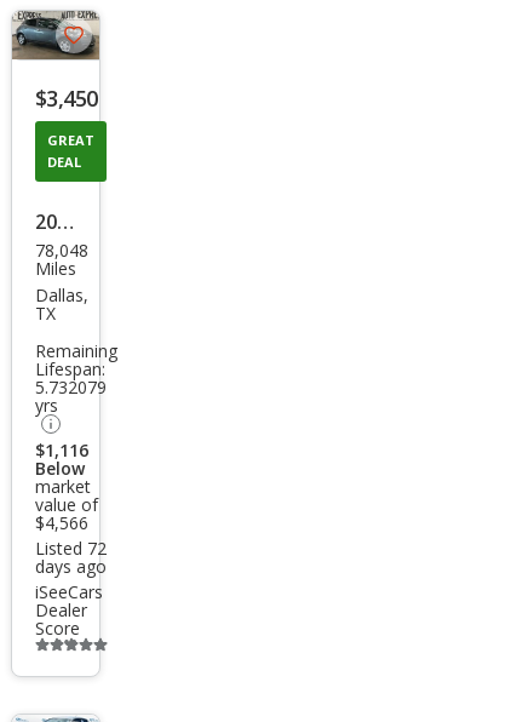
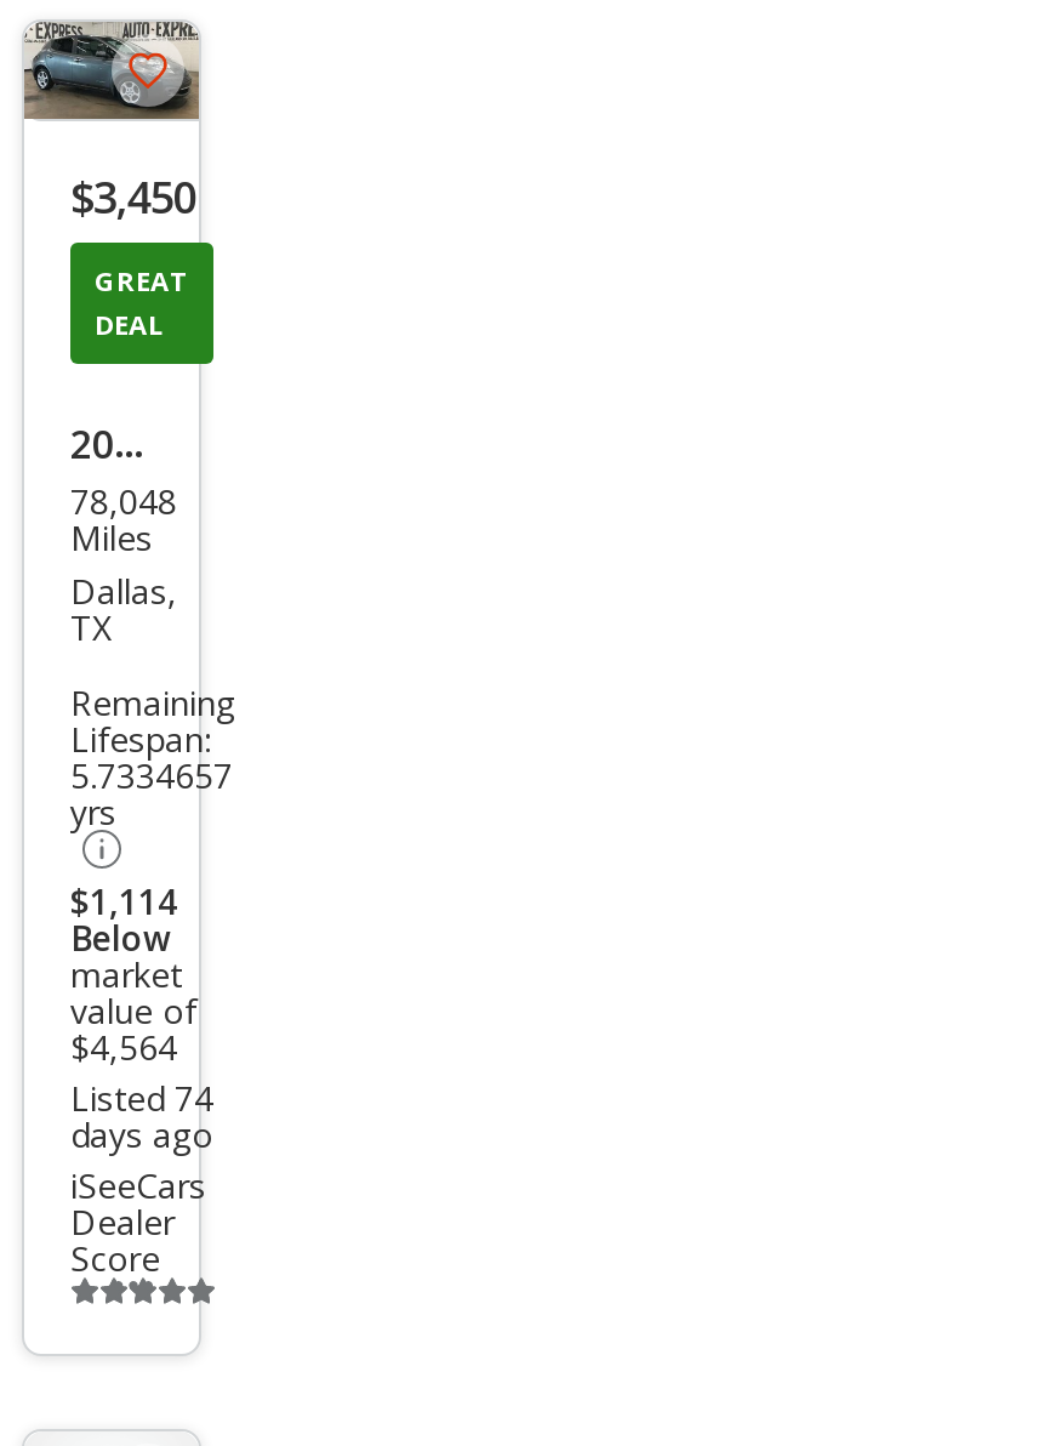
- 5.732079
+ 5.7334657

- $1,116
+ $1,114

- $4,566
+ $4,564

- Listed 72
+ Listed 74
